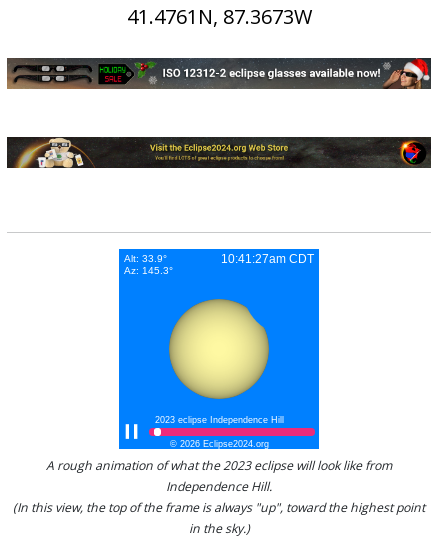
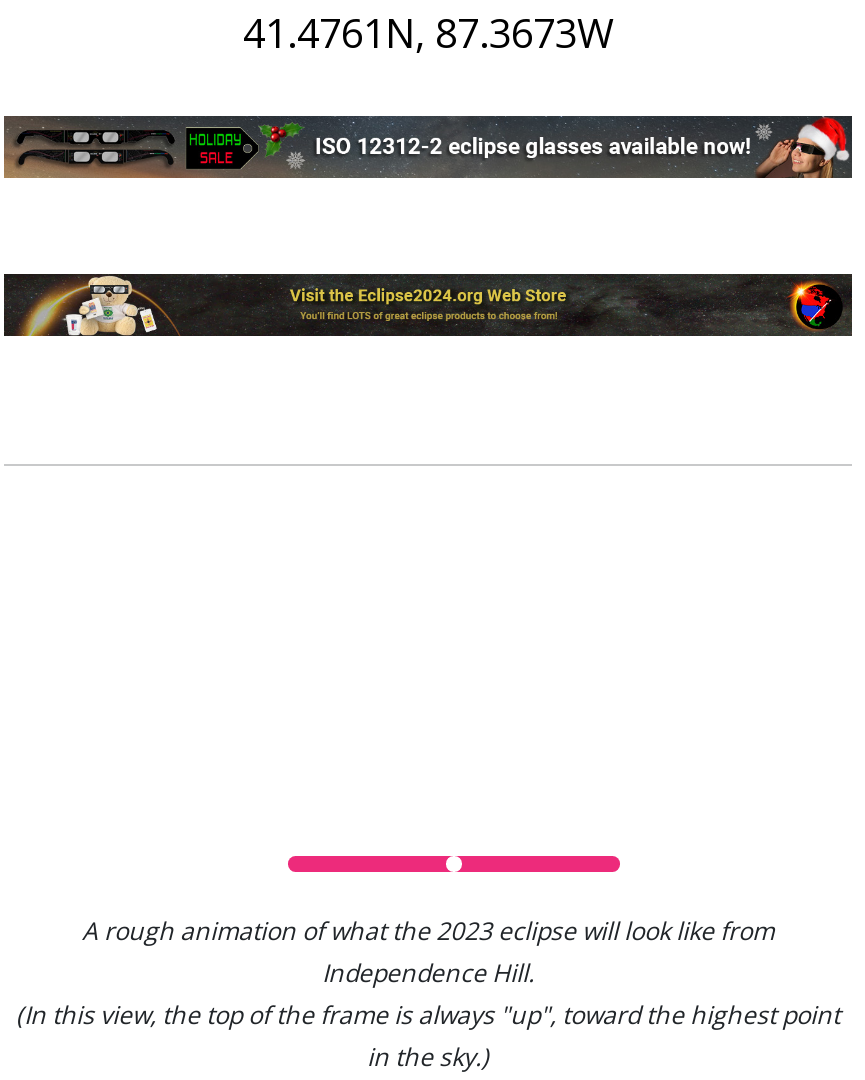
- [image]
